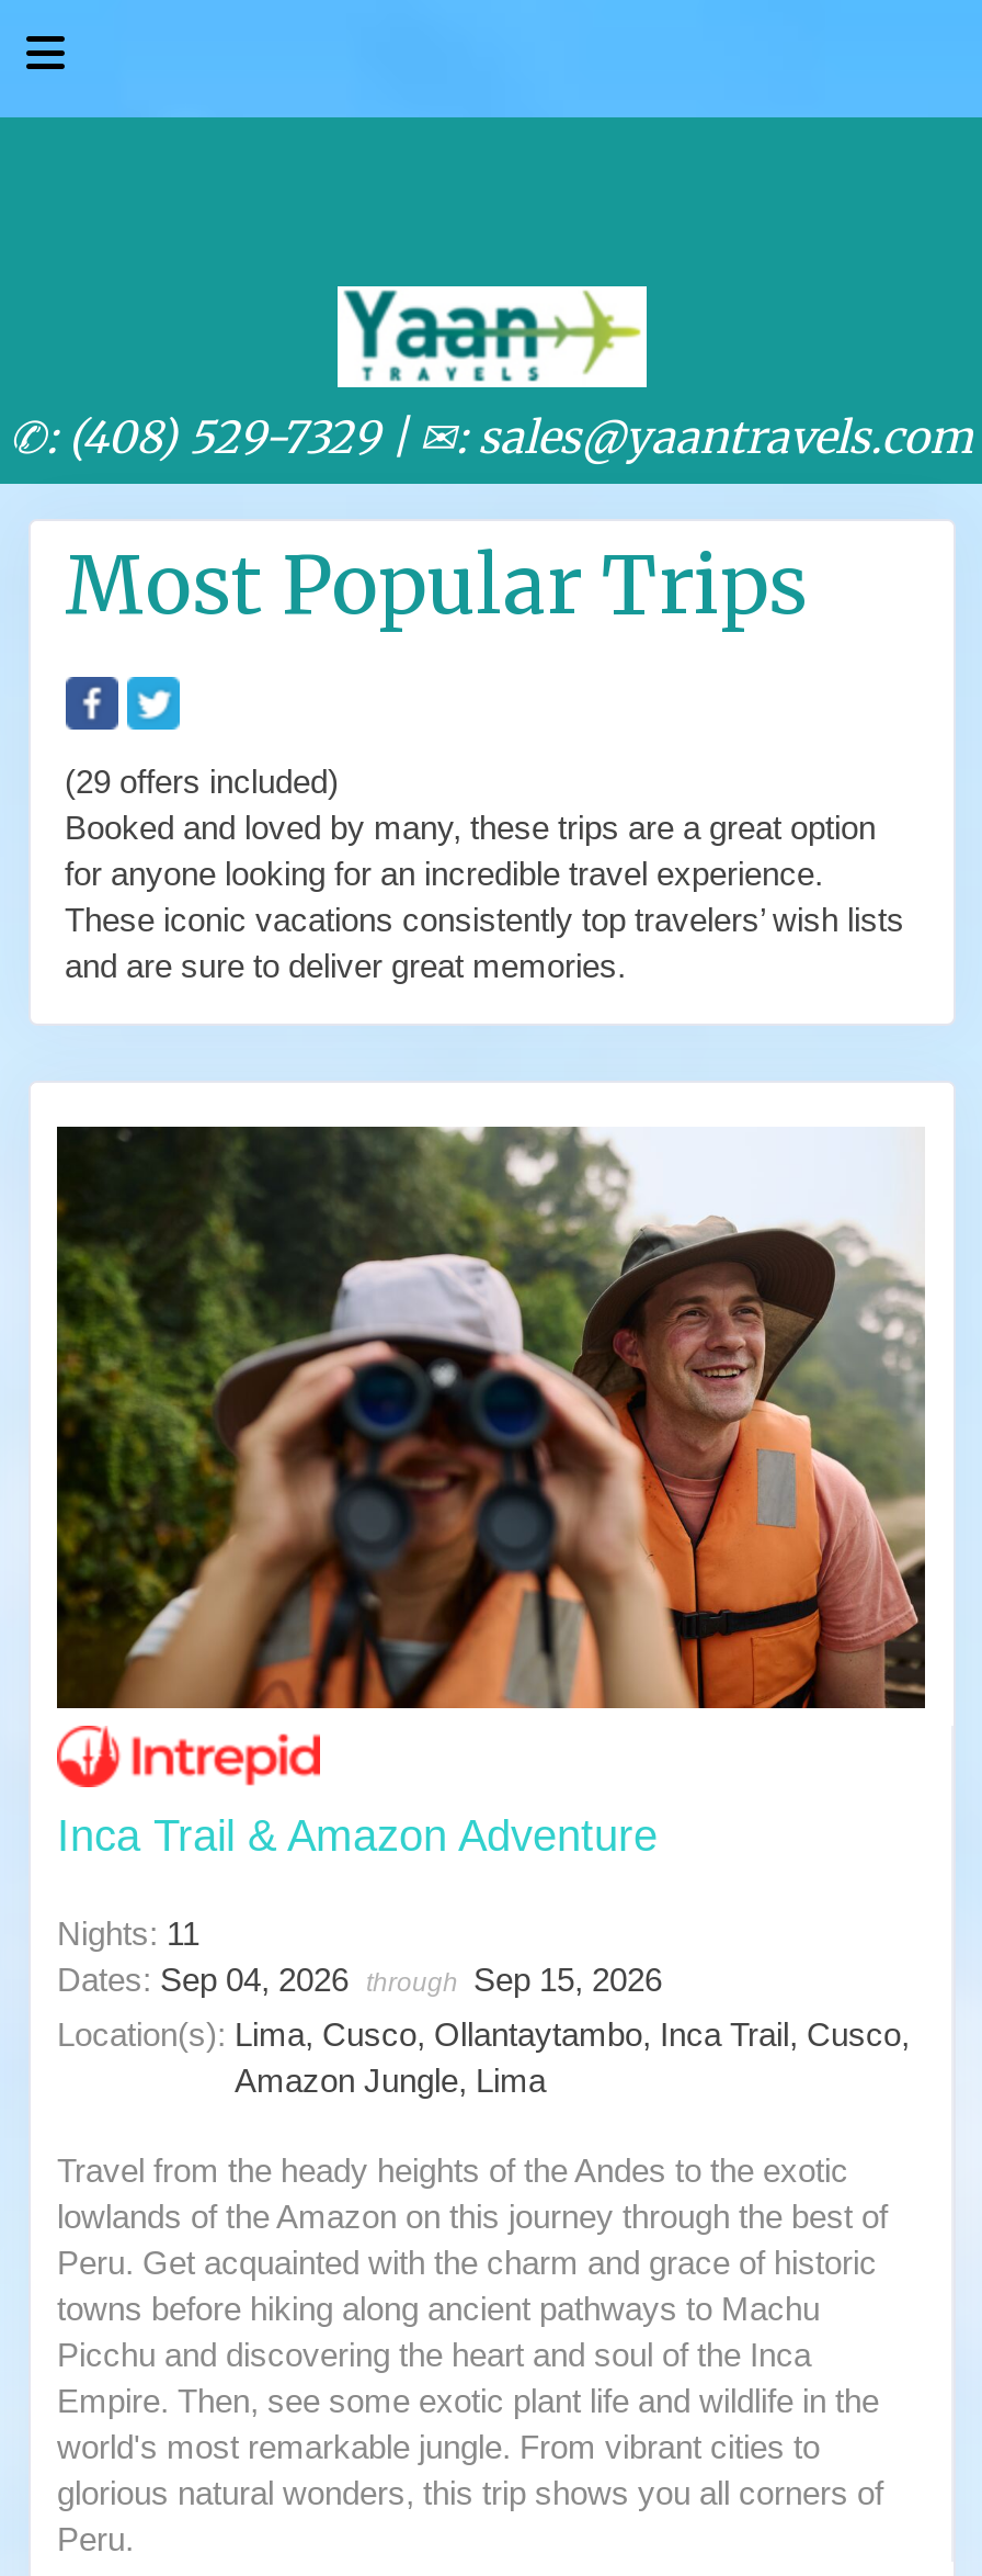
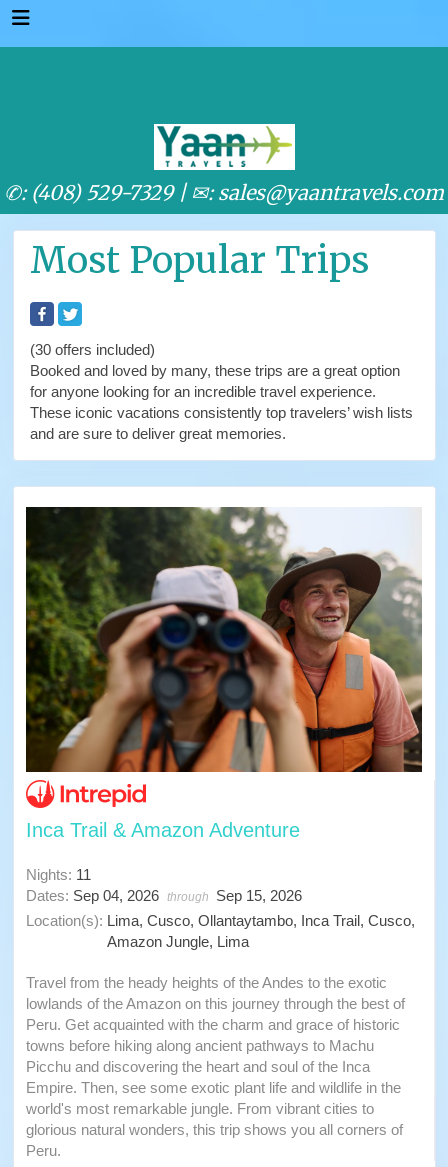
- (29 offers included)
+ (30 offers included)
